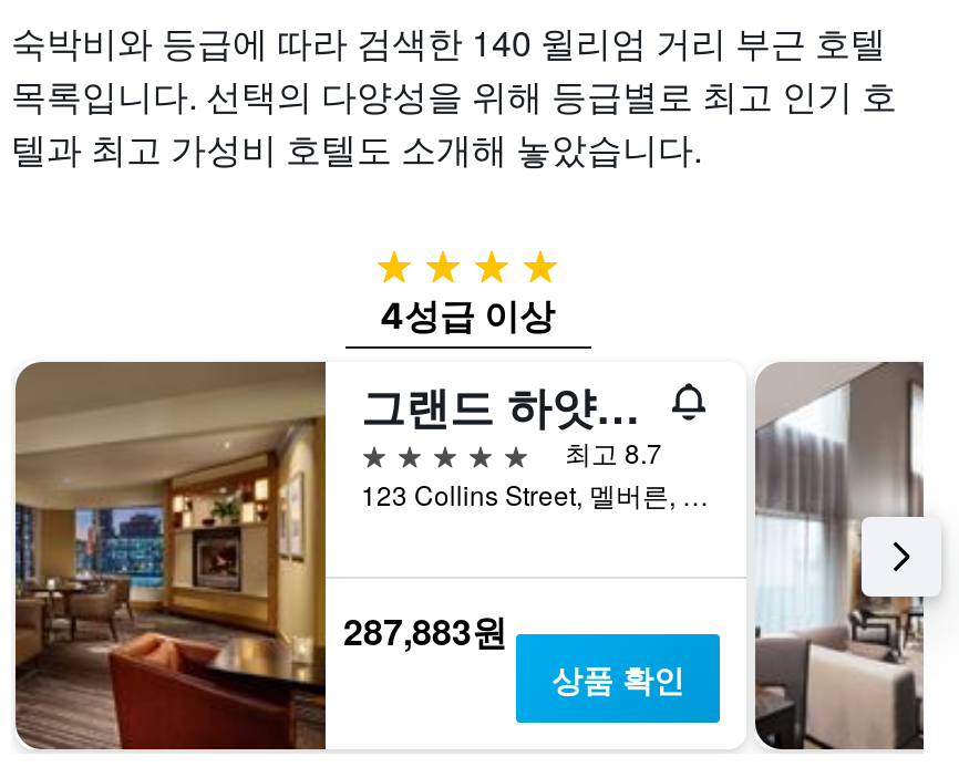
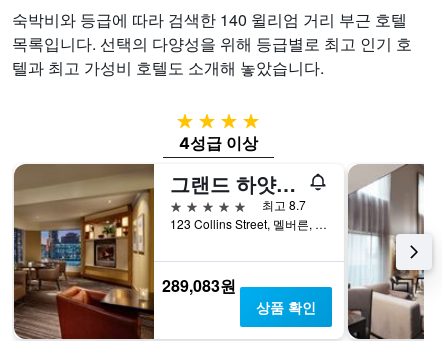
- 287,883원
+ 289,083원
